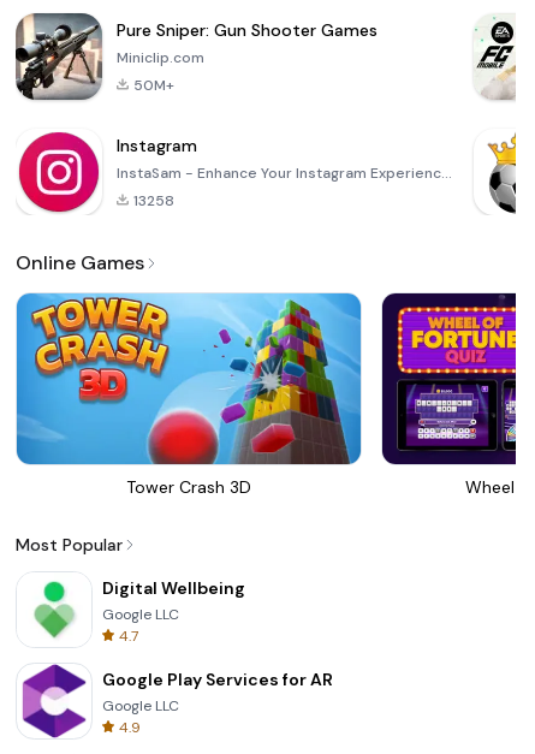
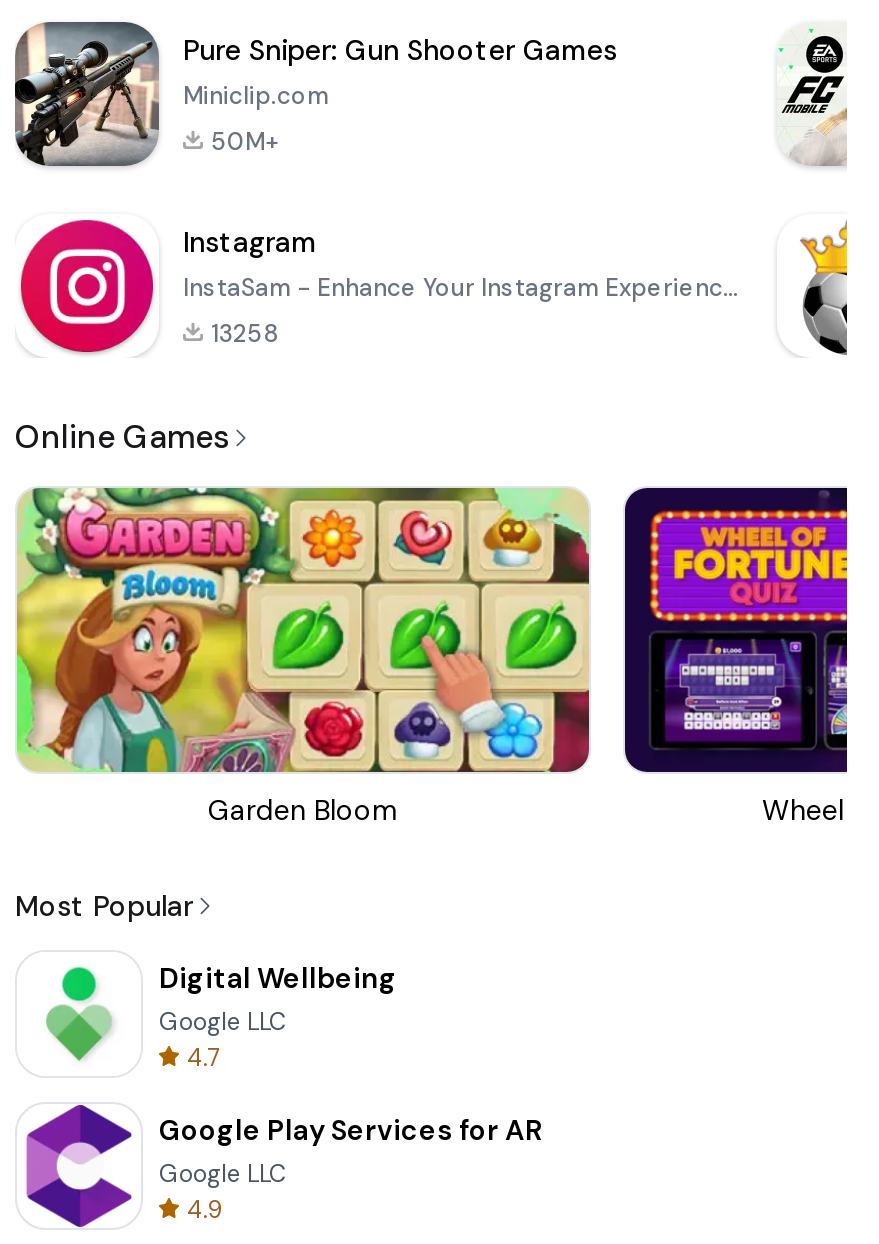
- [image]
- Tower Crash 3D
+ [image]
+ Garden Bloom
